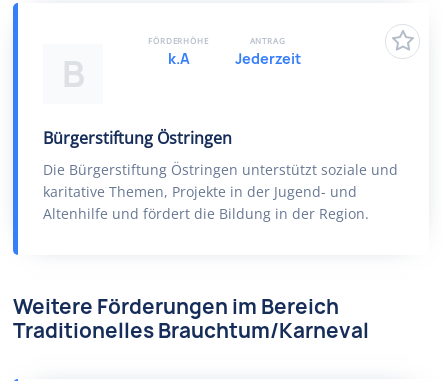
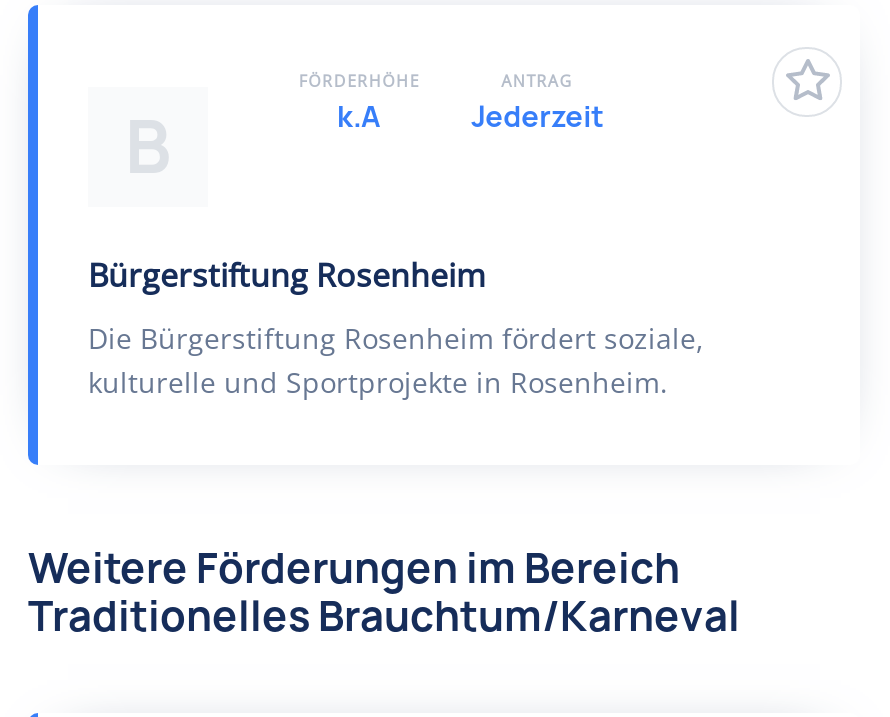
- Bürgerstiftung Östringen
+ Bürgerstiftung Rosenheim

- Die Bürgerstiftung Östringen unterstützt soziale und
- karitative Themen, Projekte in der Jugend- und
- Altenhilfe und fördert die Bildung in der Region.
+ Die Bürgerstiftung Rosenheim fördert soziale,
+ kulturelle und Sportprojekte in Rosenheim.
